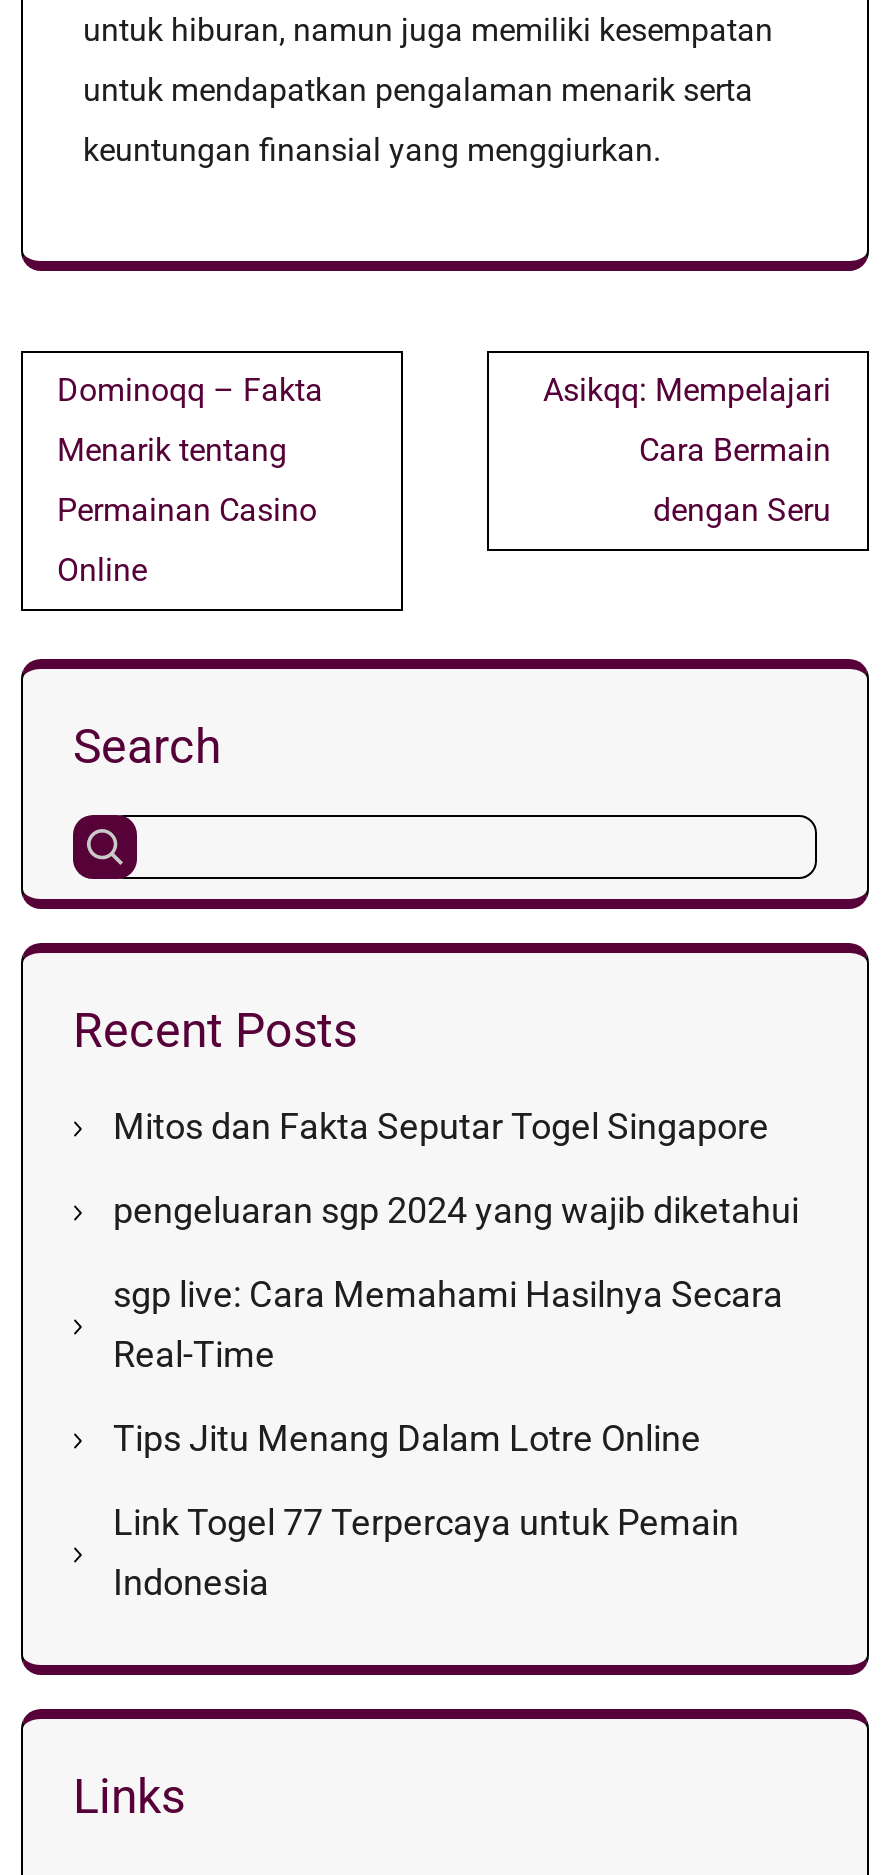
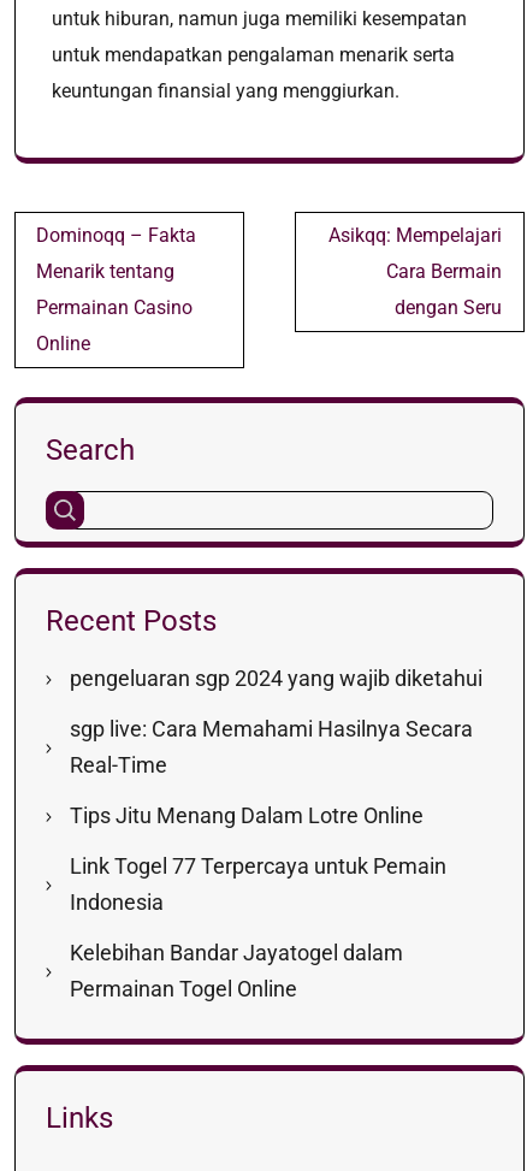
- Mitos dan Fakta Seputar Togel Singapore

moved up: pengeluaran sgp 2024 yang wajib diketahui | sgp live: Cara Memahami Hasilnya Secara | Real-Time | Tips Jitu Menang Dalam Lotre Online | Link Togel 77 Terpercaya untuk Pemain | Indonesia

+ Kelebihan Bandar Jayatogel dalam
+ Permainan Togel Online
